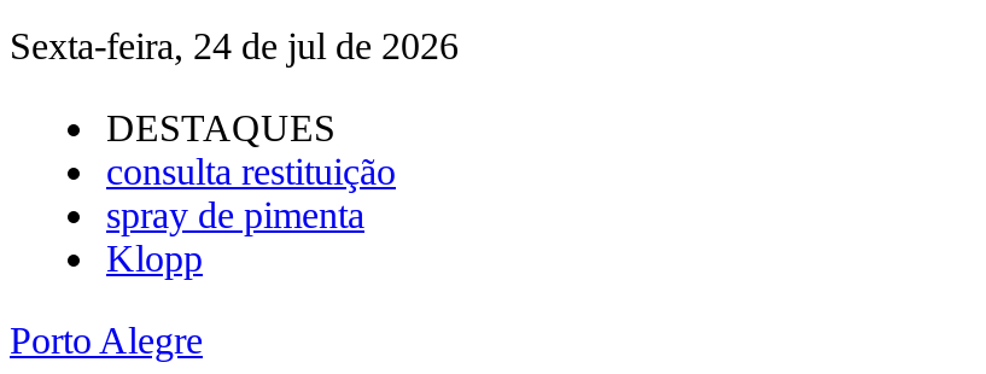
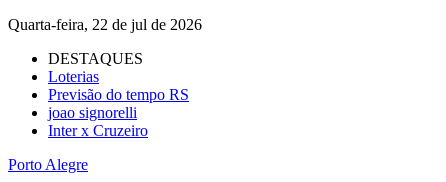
- Sexta-feira, 24 de jul de 2026
+ Quarta-feira, 22 de jul de 2026

- consulta restituição
- spray de pimenta
- Klopp
+ Loterias
+ Previsão do tempo RS
+ joao signorelli
+ Inter x Cruzeiro
